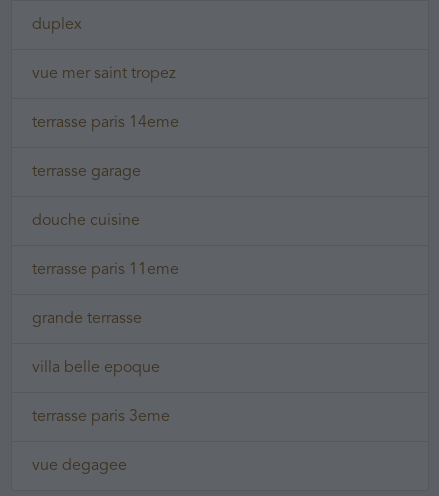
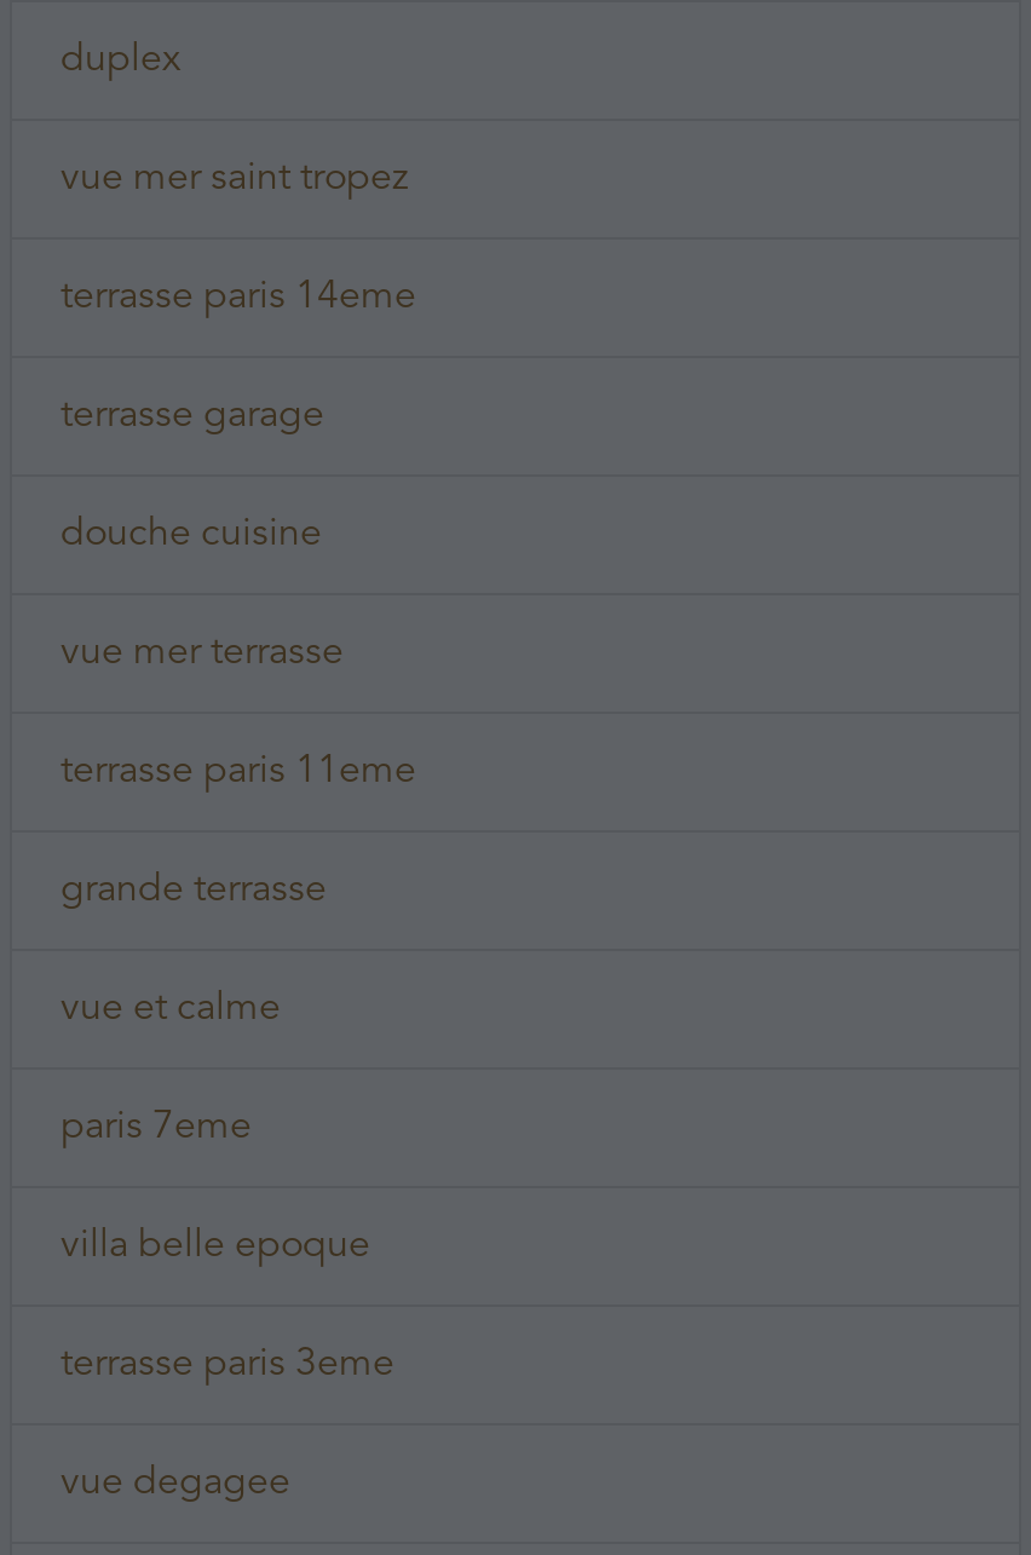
+ vue mer terrasse

+ vue et calme
+ paris 7eme
